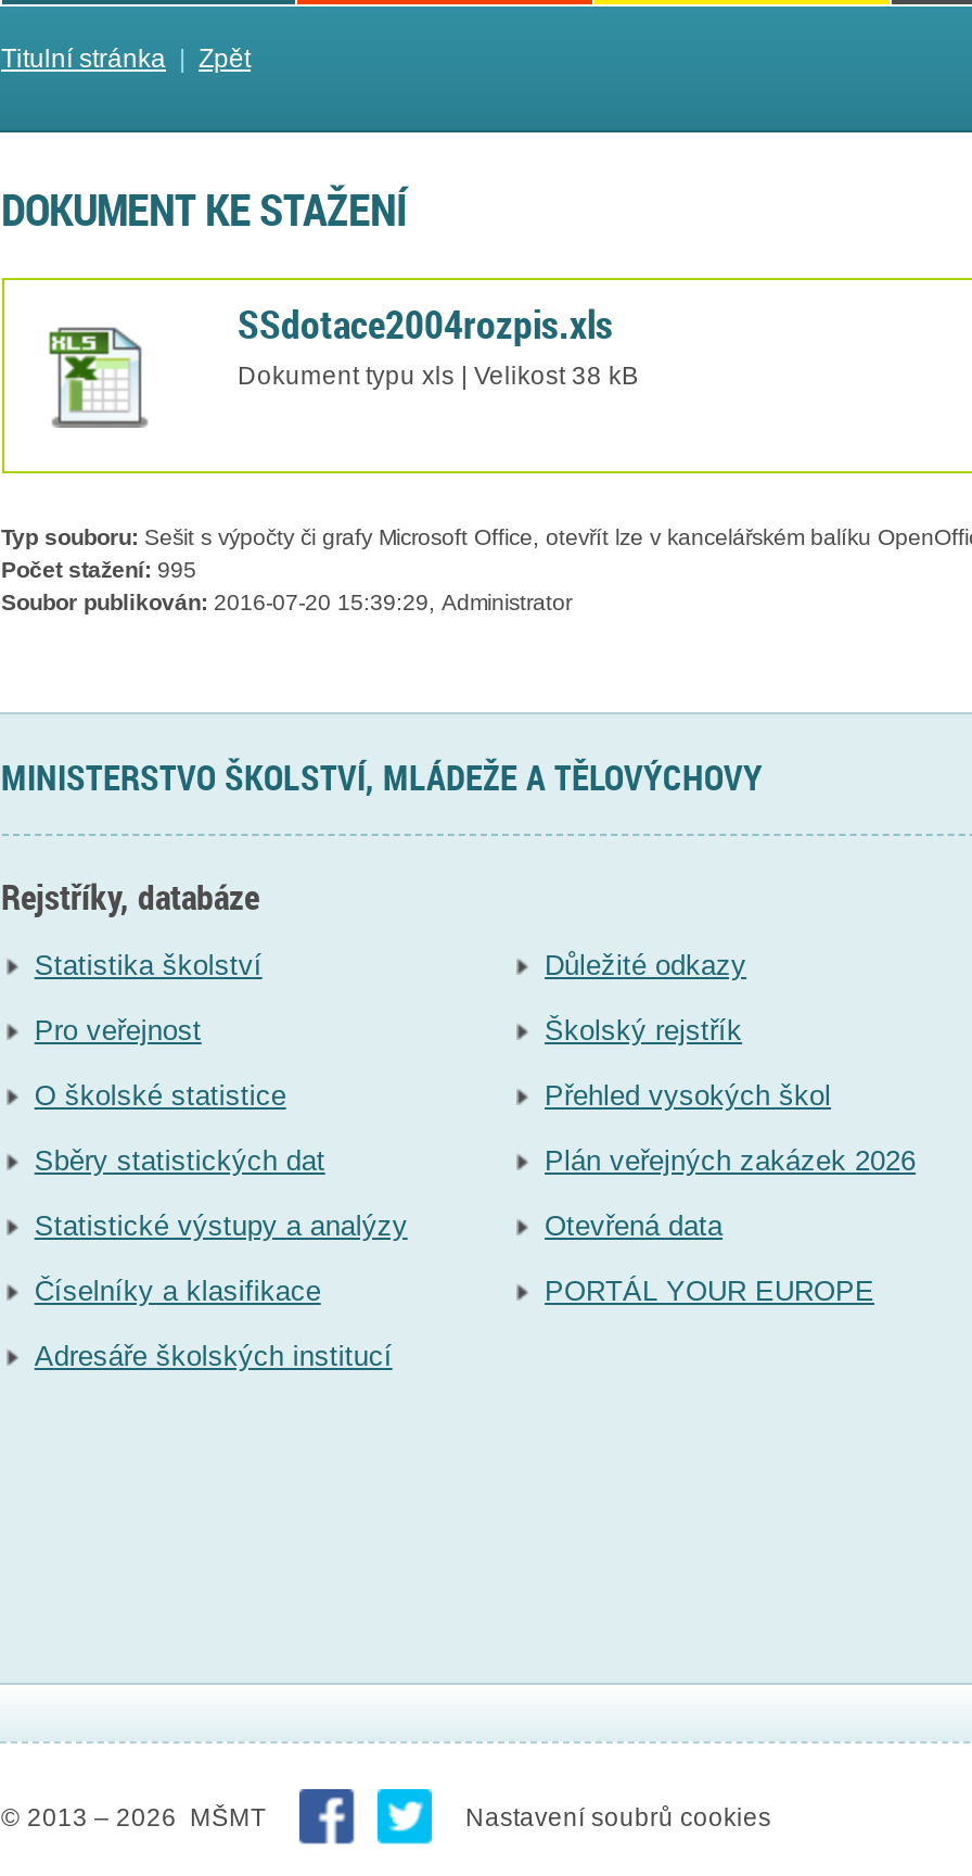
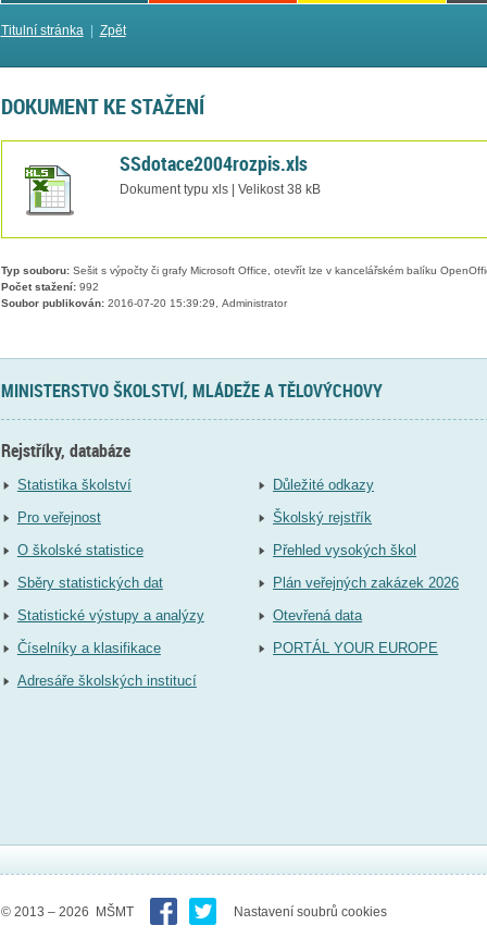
- Počet stažení: 995
+ Počet stažení: 992
